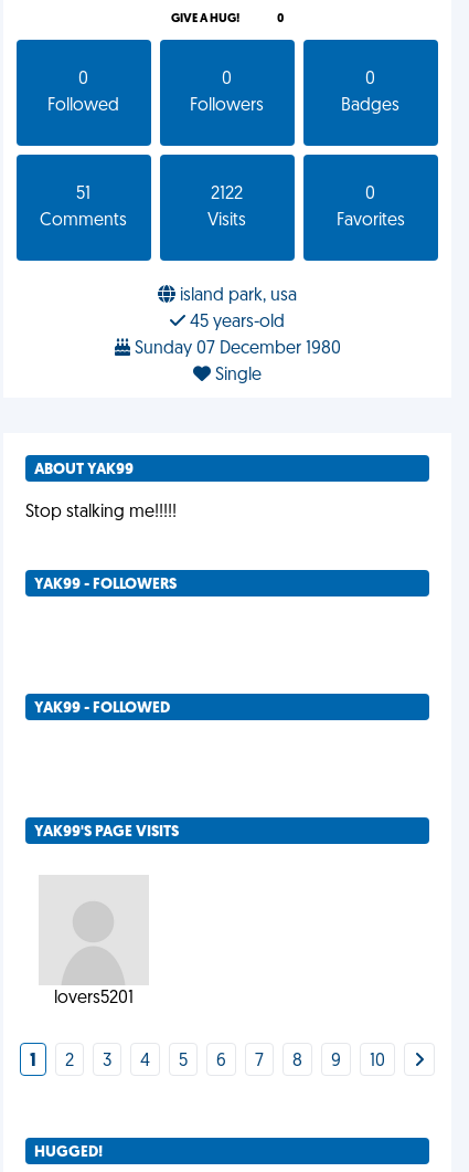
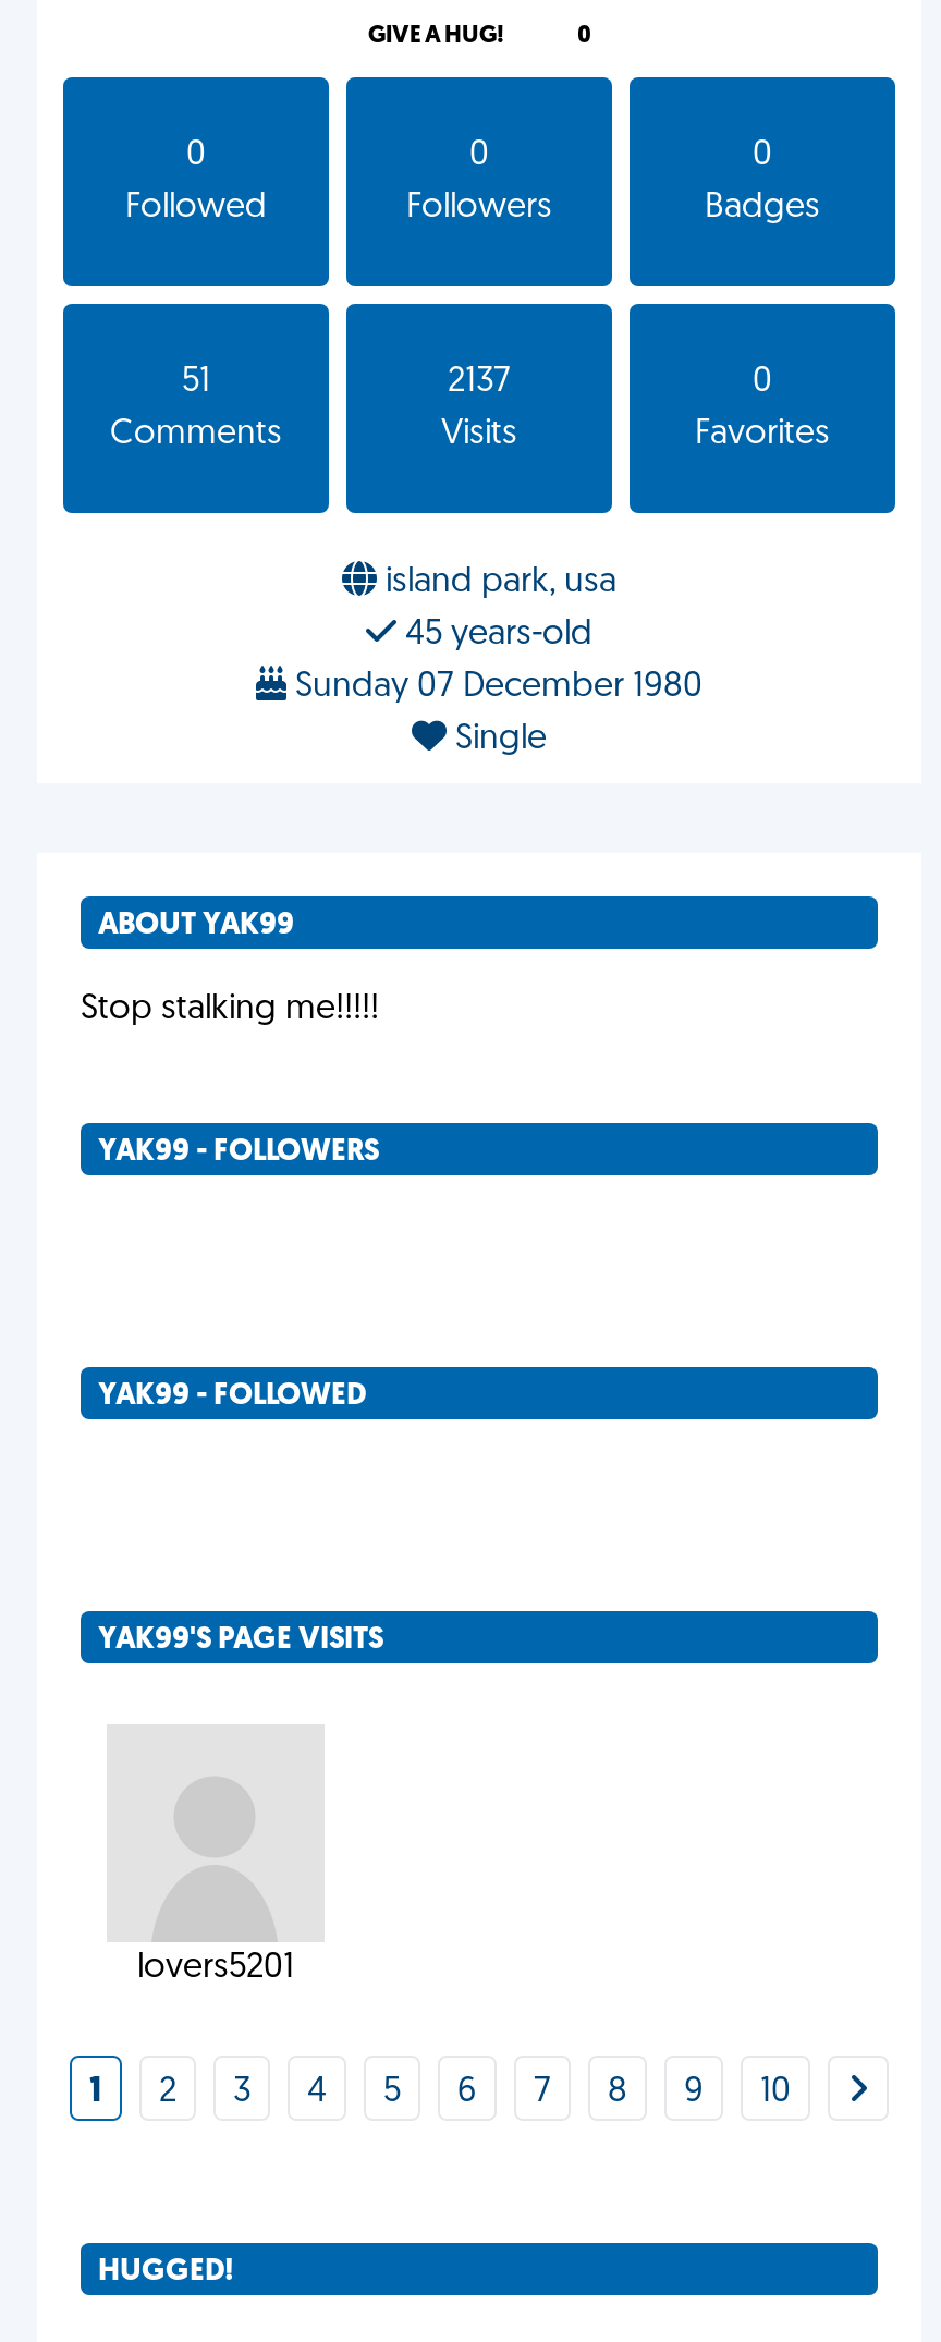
- 2122
+ 2137
